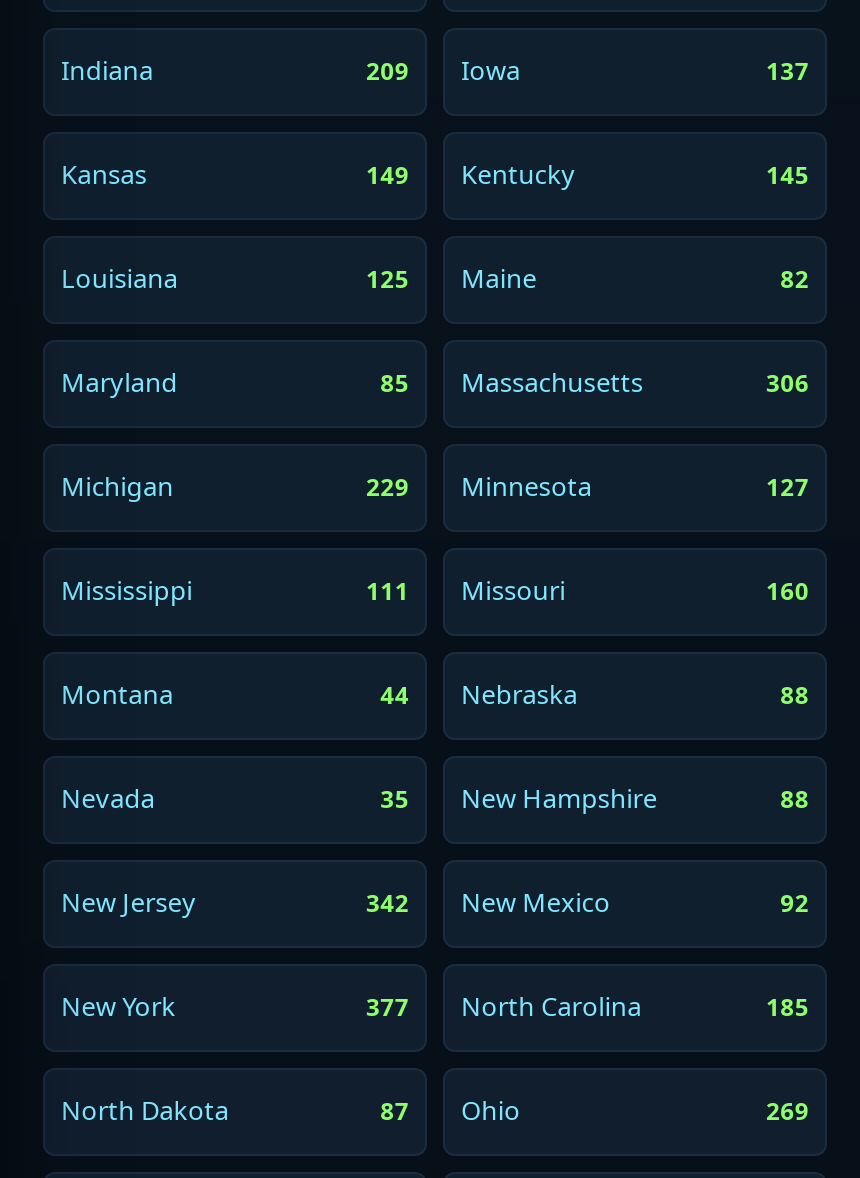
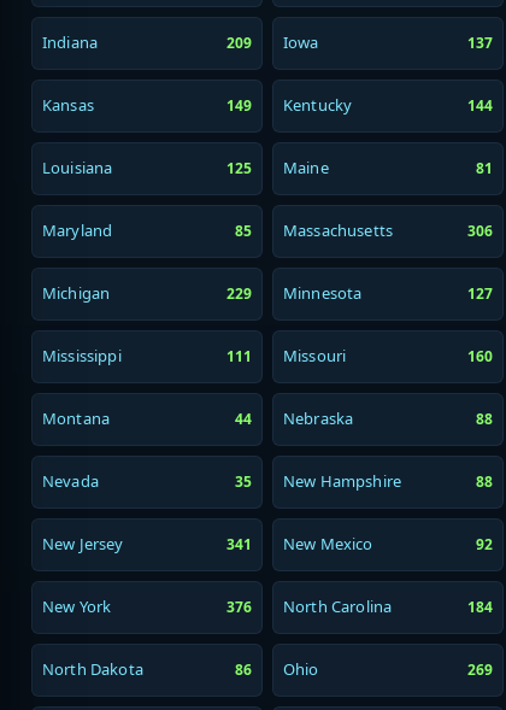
- 145
+ 144

- 82
+ 81

- 342 New Mexico
+ 341 New Mexico

- 377 North Carolina
+ 376 North Carolina

- 185
+ 184

- 87 Ohio
+ 86 Ohio
